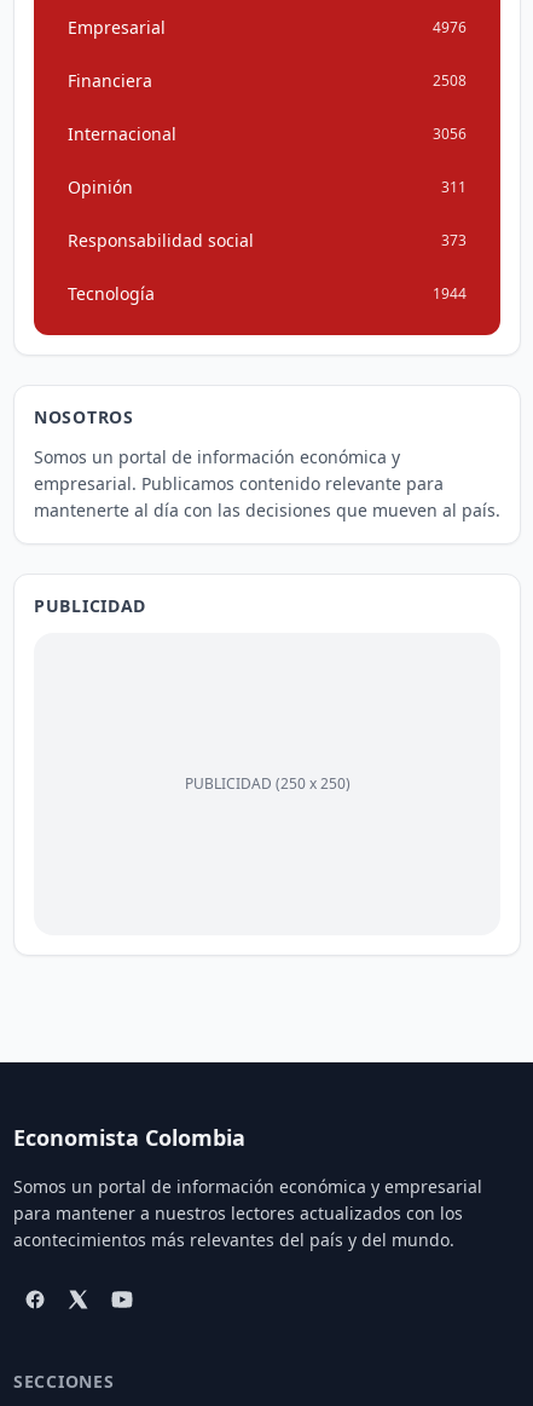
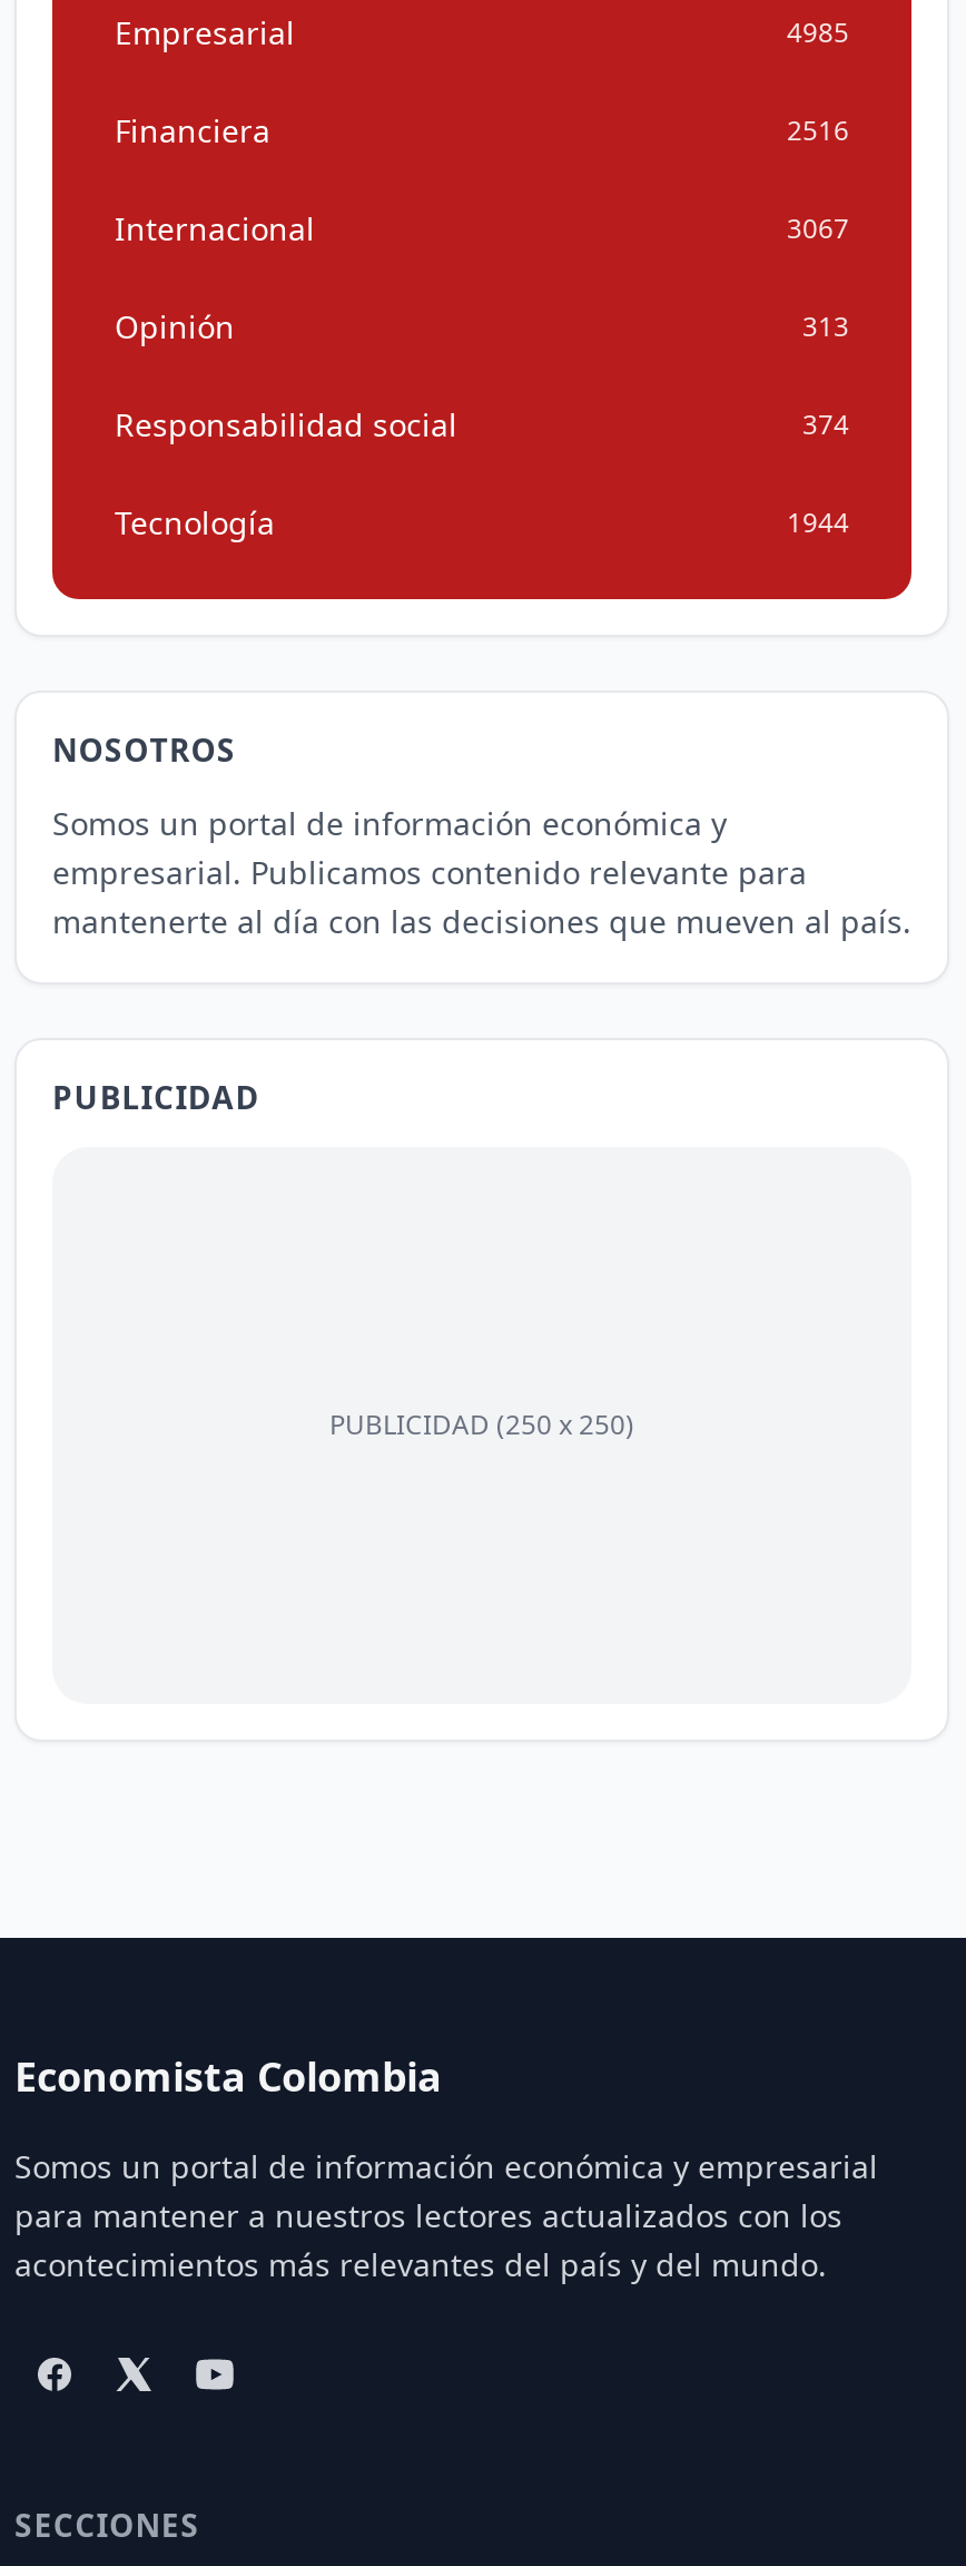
- 4976
+ 4985

- 2508
+ 2516

- 3056
+ 3067

- 311
+ 313

- 373
+ 374
